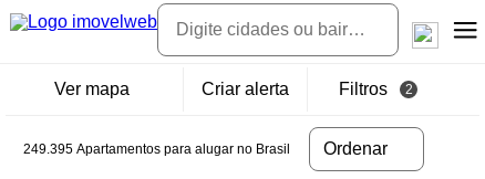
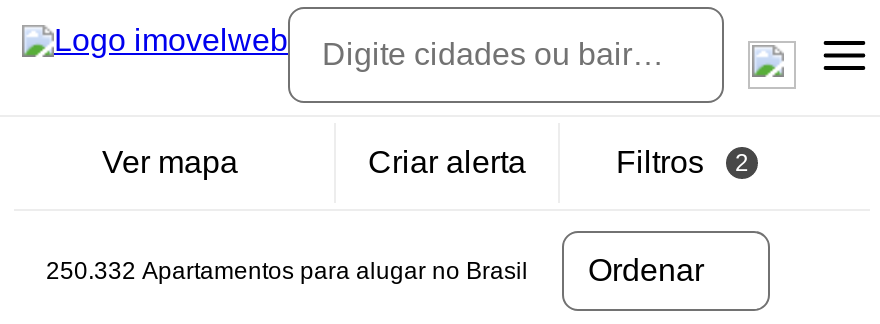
- 249.395 Apartamentos para alugar no Brasil
+ 250.332 Apartamentos para alugar no Brasil
